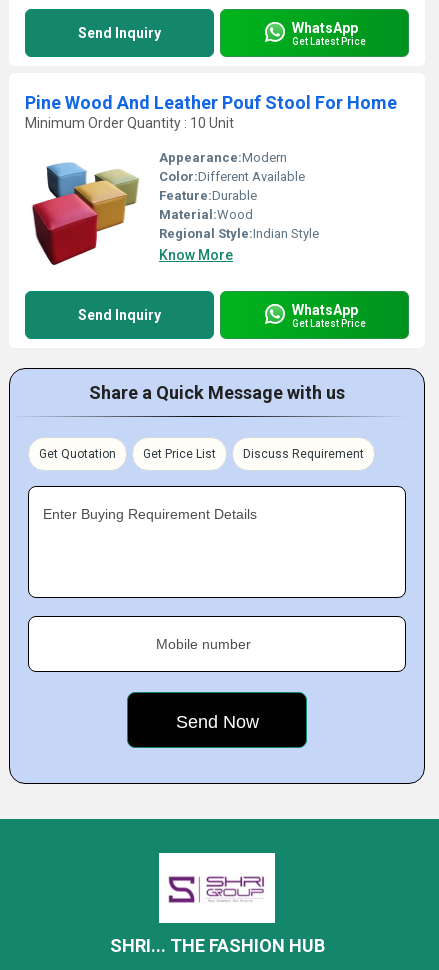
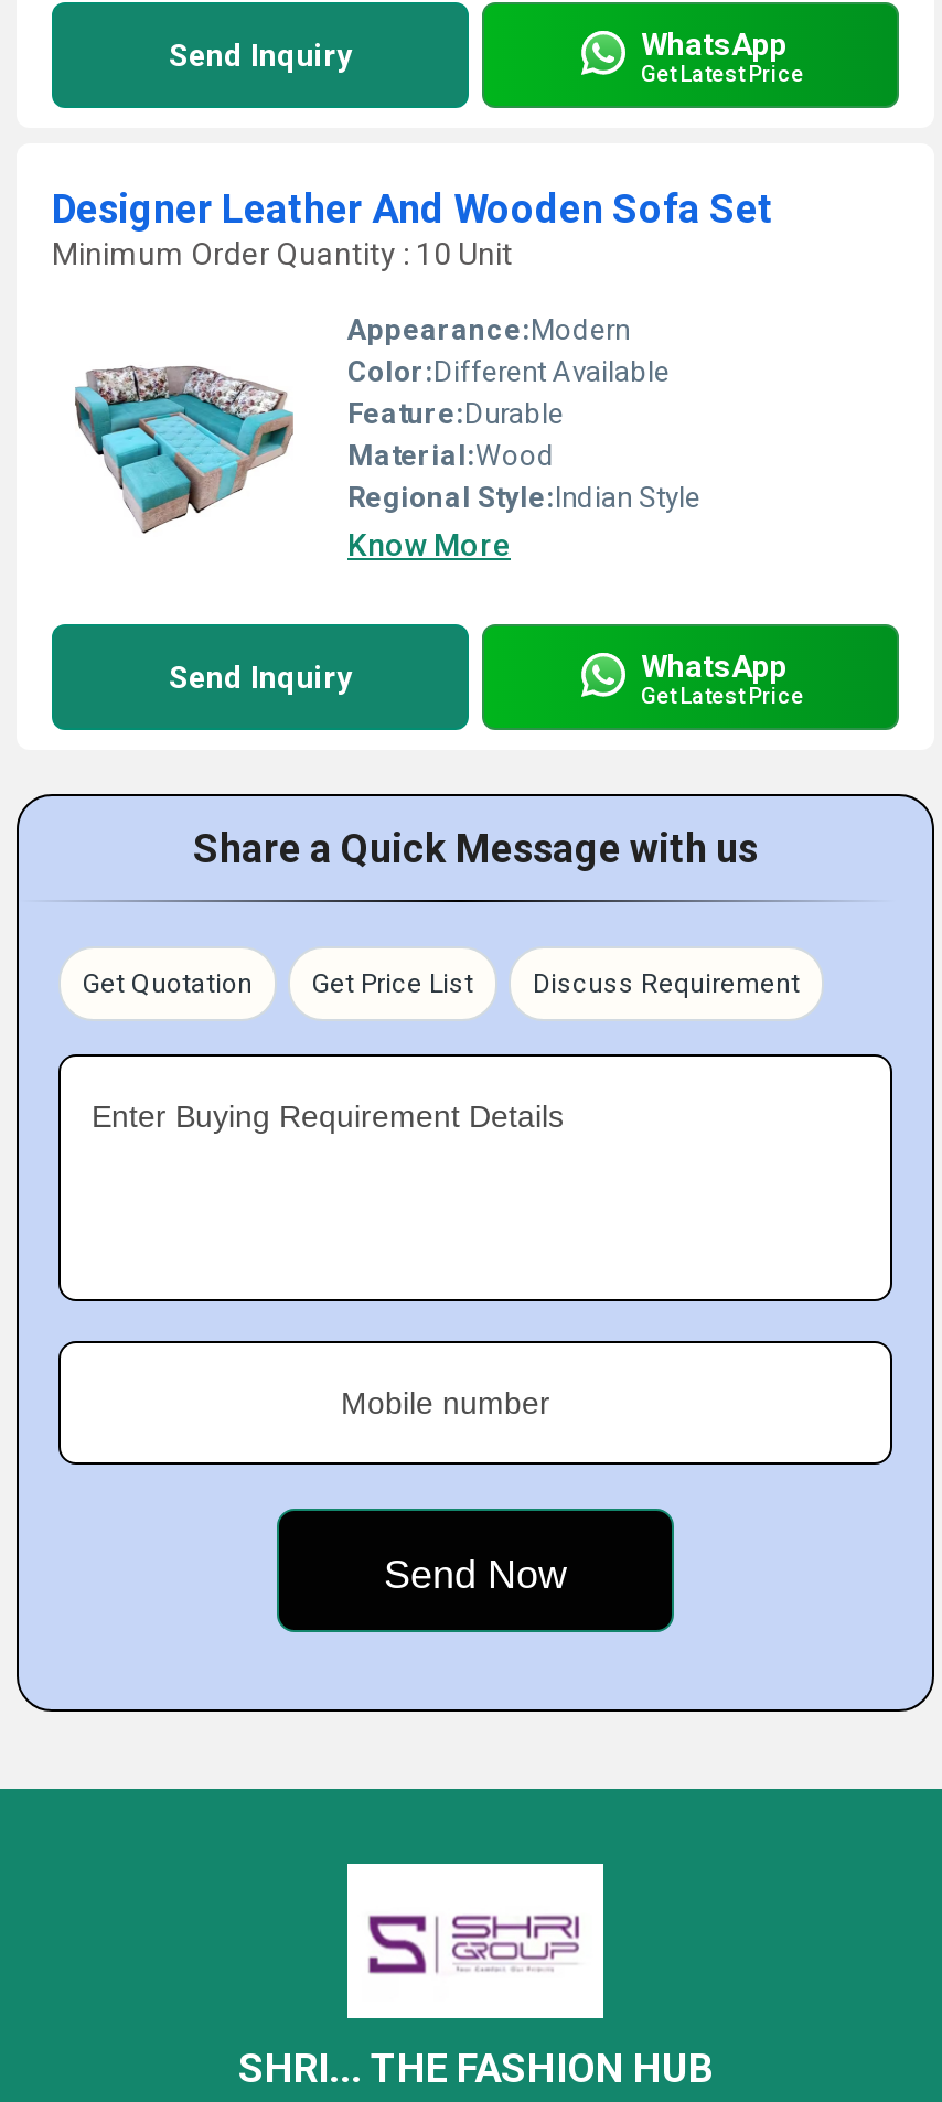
- Pine Wood And Leather Pouf Stool For Home
+ Designer Leather And Wooden Sofa Set

- [image]
+ [image]
